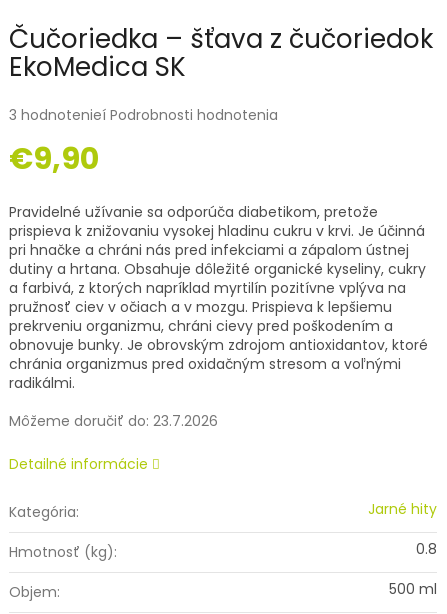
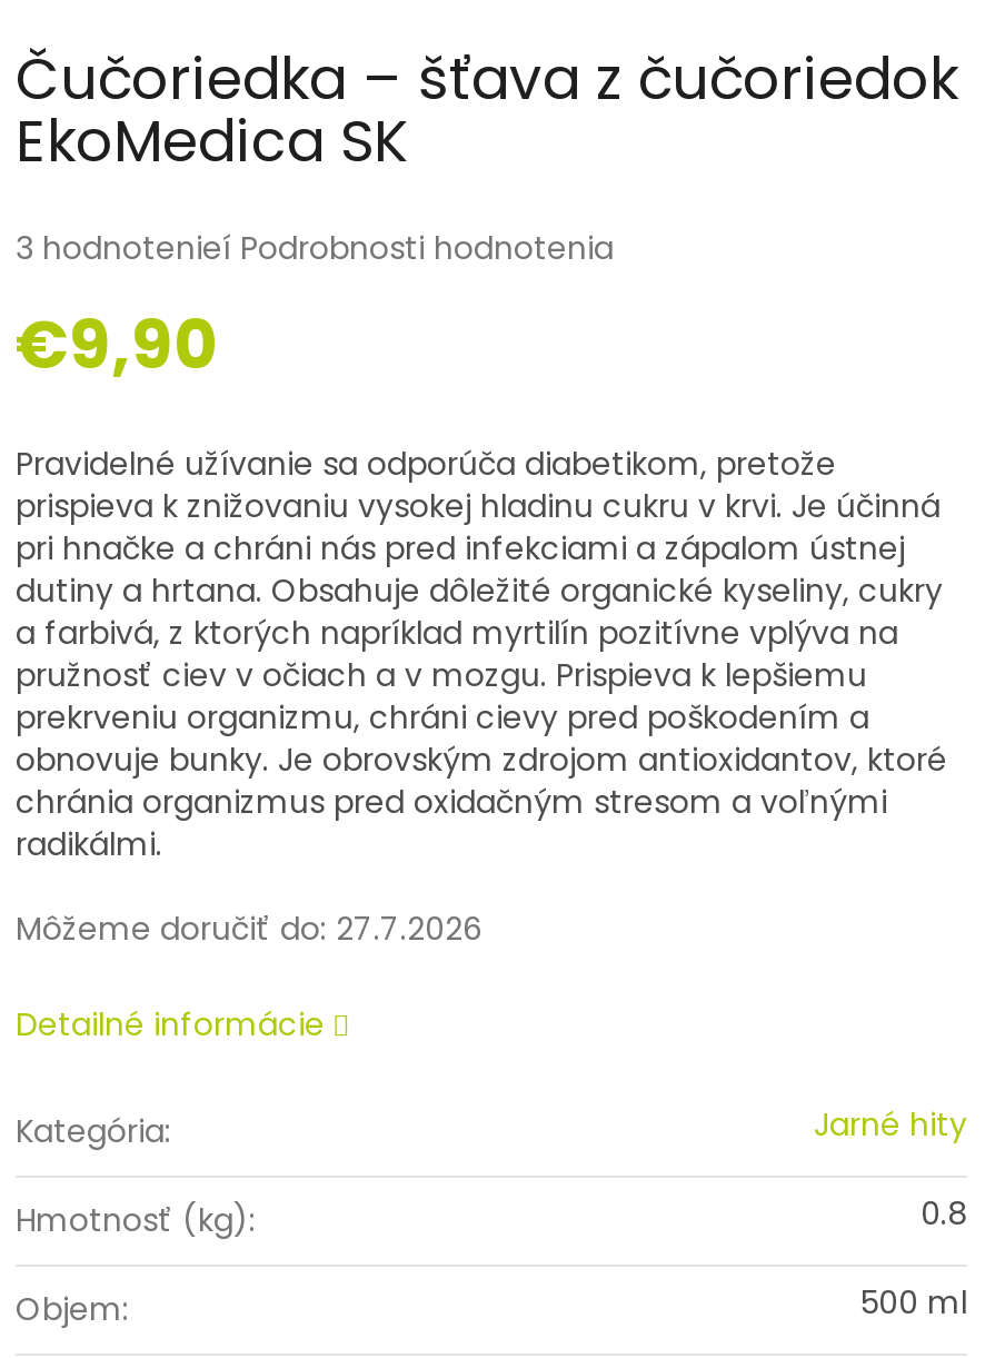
- Môžeme doručiť do: 23.7.2026
+ Môžeme doručiť do: 27.7.2026
